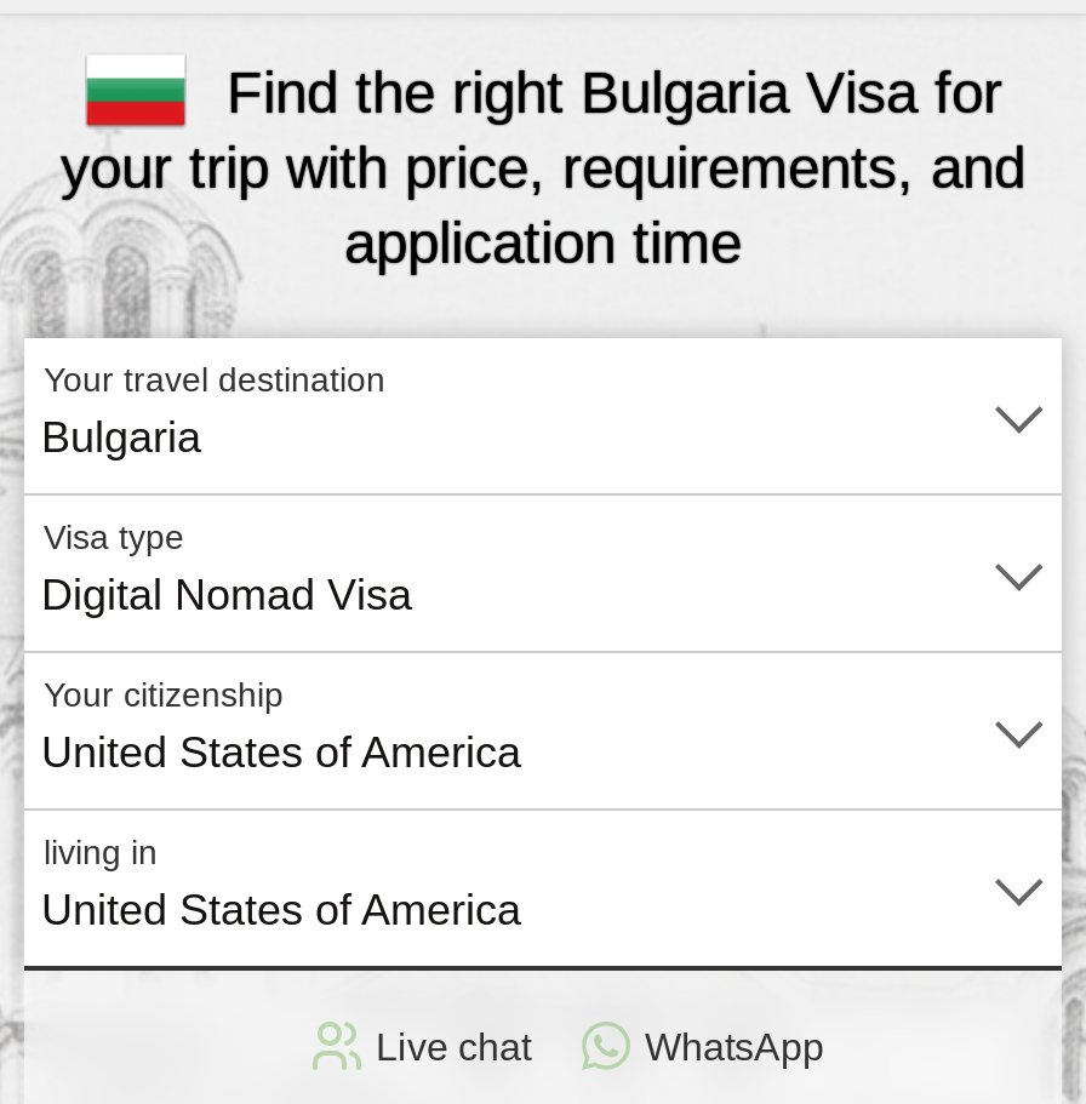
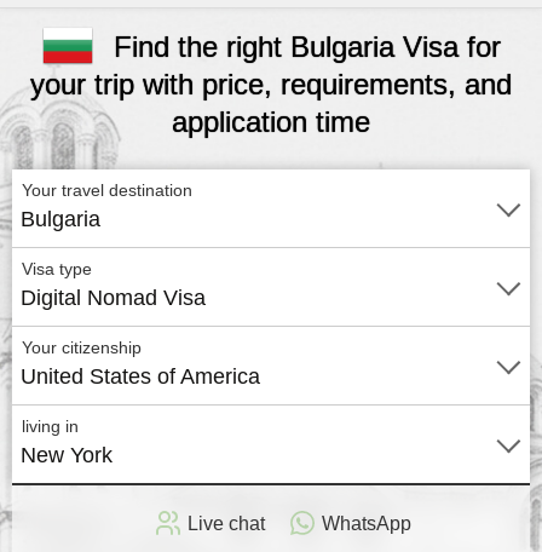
- United States of America
+ New York
